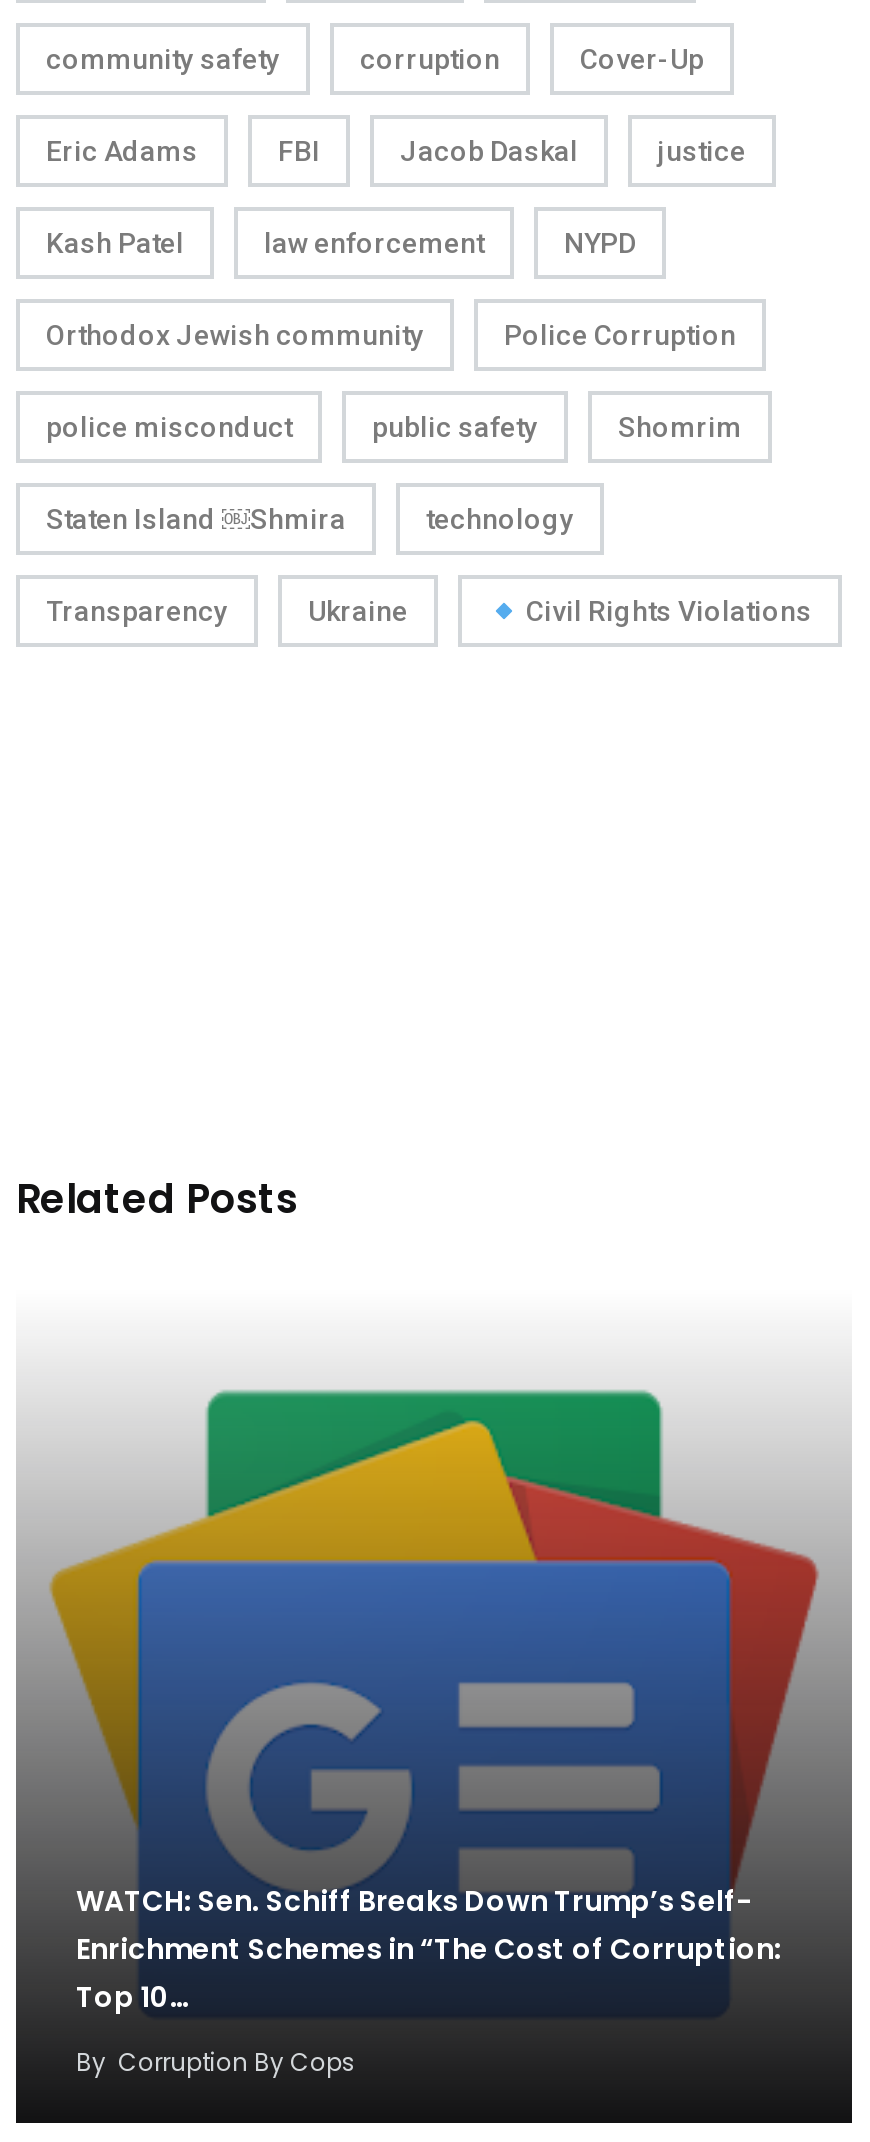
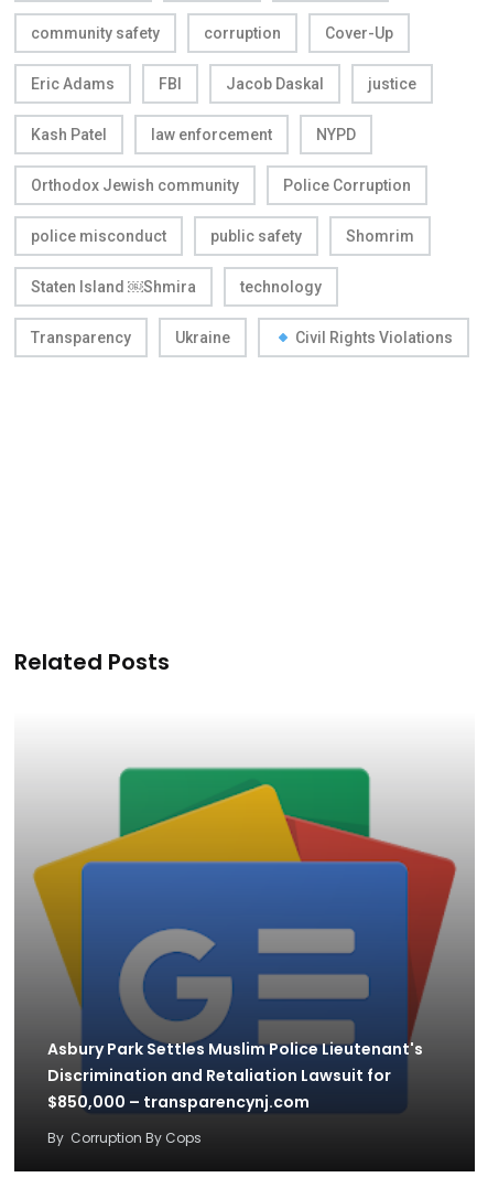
- WATCH: Sen. Schiff Breaks Down Trump’s Self-
- Enrichment Schemes in “The Cost of Corruption:
- Top 10…
+ Asbury Park Settles Muslim Police Lieutenant's
+ Discrimination and Retaliation Lawsuit for
+ $850,000 – transparencynj.com
